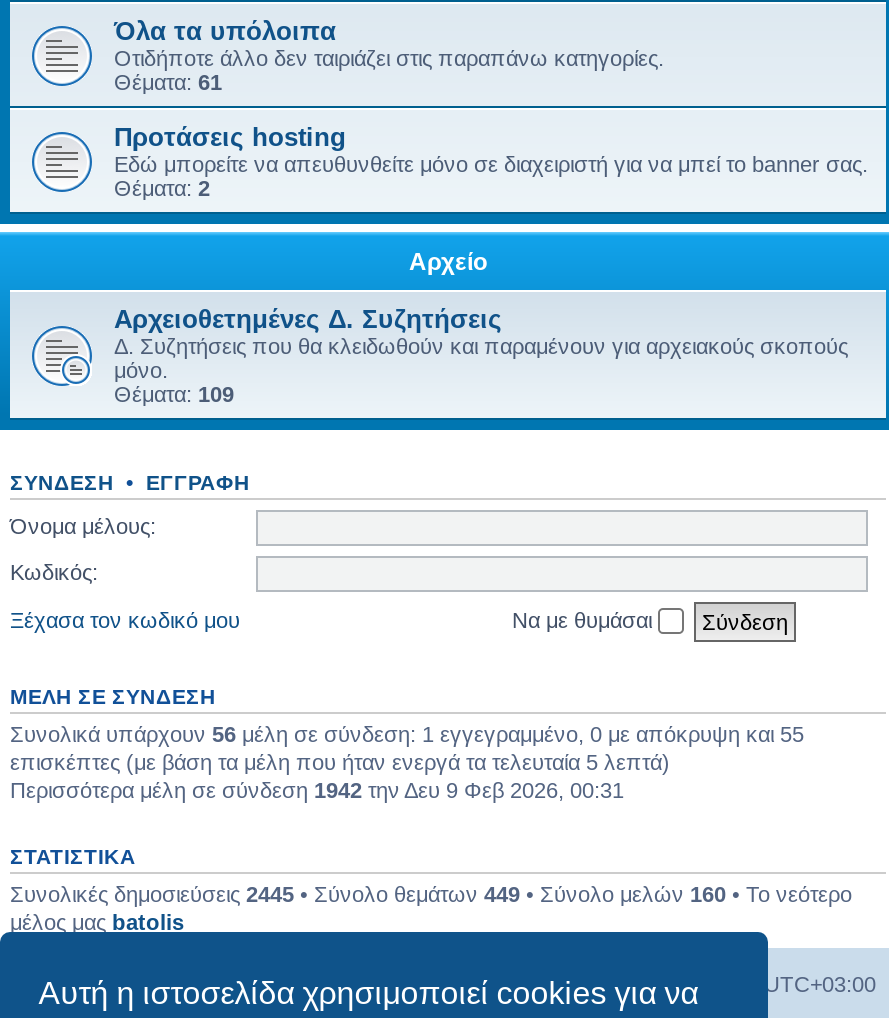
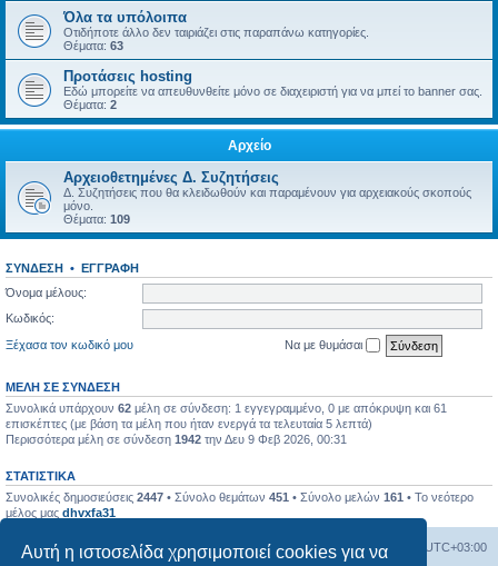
- Θέματα: 61
+ Θέματα: 63

- Συνολικά υπάρχουν 56 μέλη σε σύνδεση: 1 εγγεγραμμένο, 0 με απόκρυψη και 55
+ Συνολικά υπάρχουν 62 μέλη σε σύνδεση: 1 εγγεγραμμένο, 0 με απόκρυψη και 61

- Συνολικές δημοσιεύσεις 2445 • Σύνολο θεμάτων 449 • Σύνολο μελών 160 • Το νεότερο
+ Συνολικές δημοσιεύσεις 2447 • Σύνολο θεμάτων 451 • Σύνολο μελών 161 • Το νεότερο

- μέλος μας batolis
+ μέλος μας dhvxfa31
